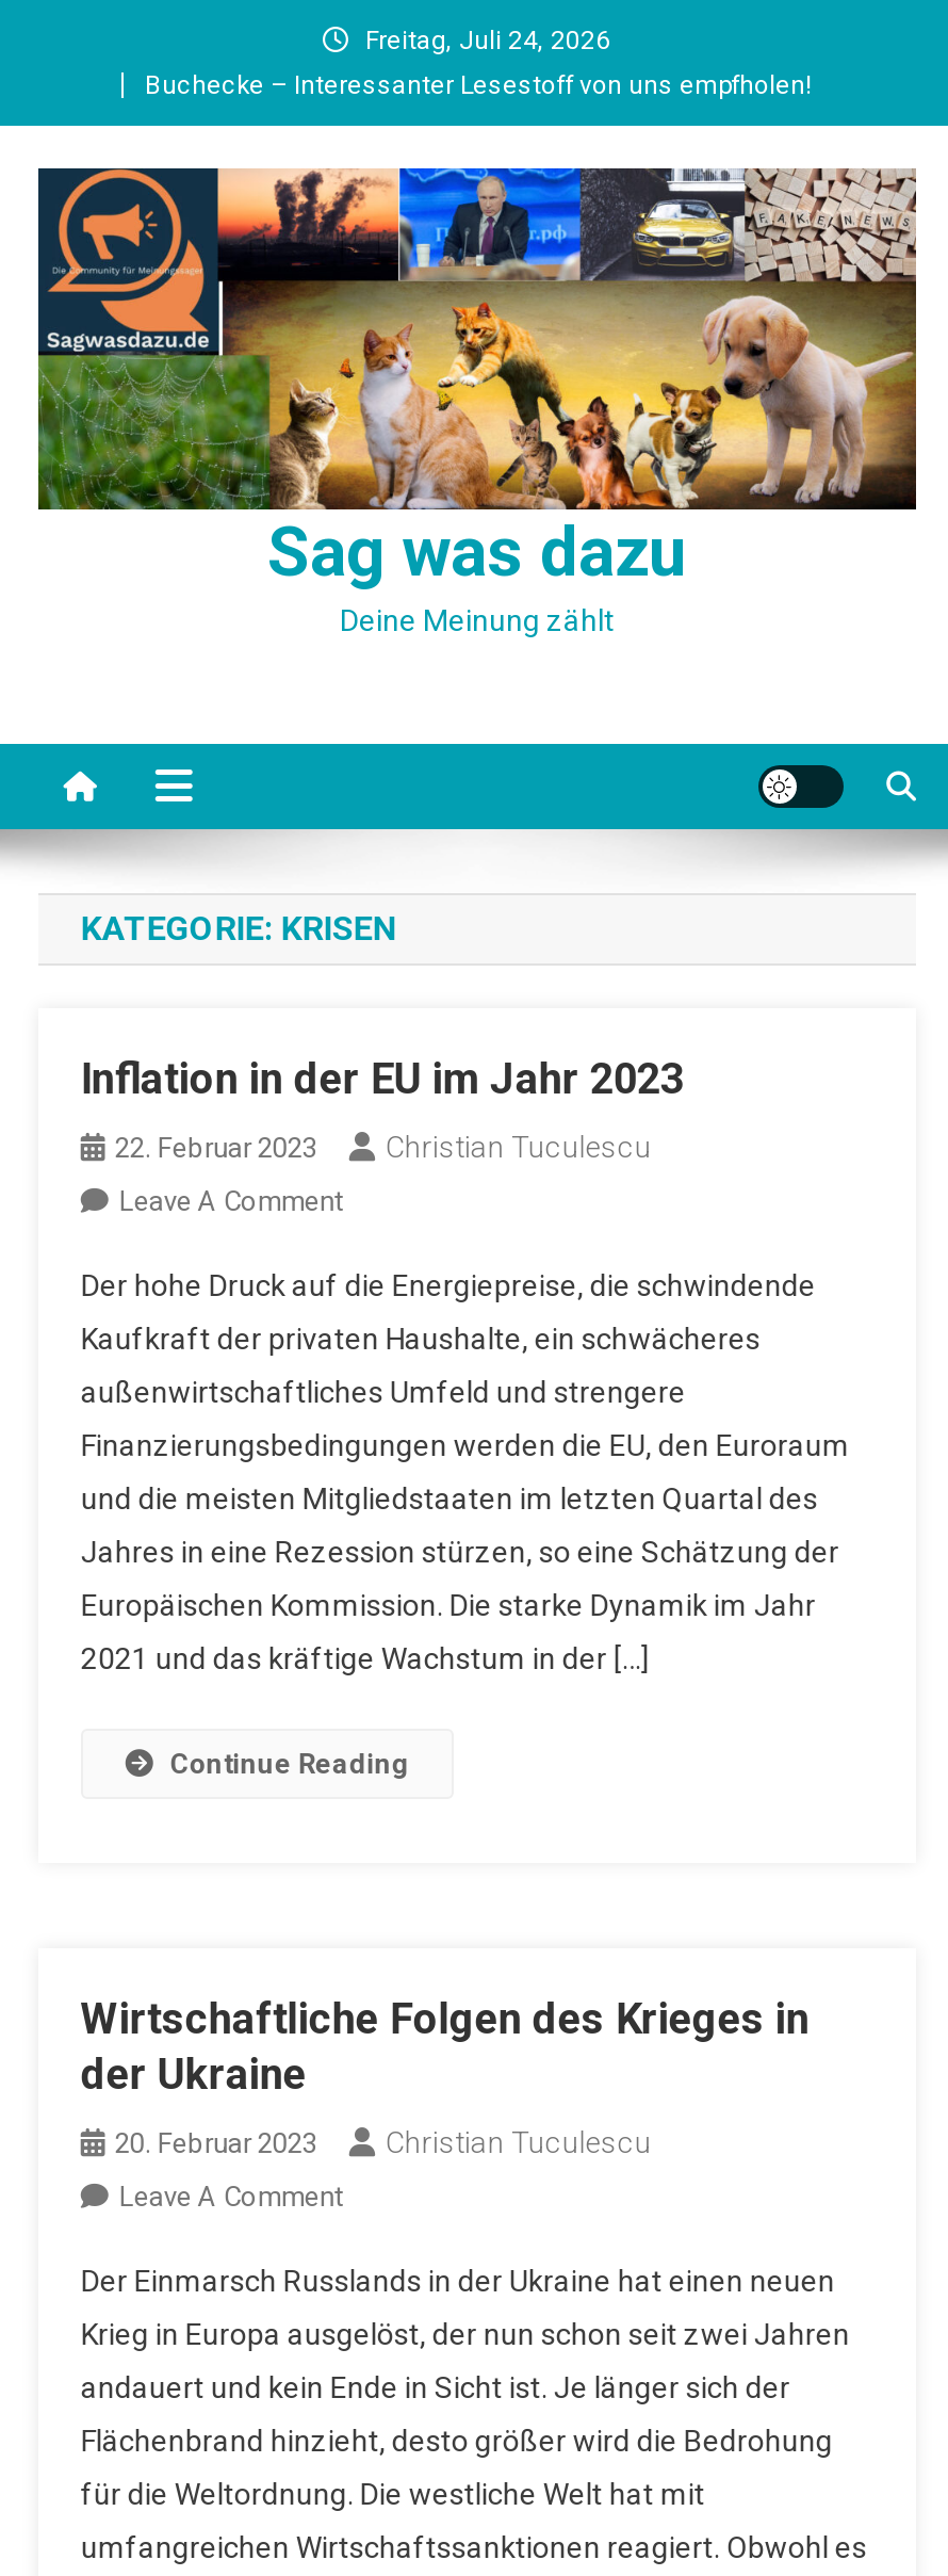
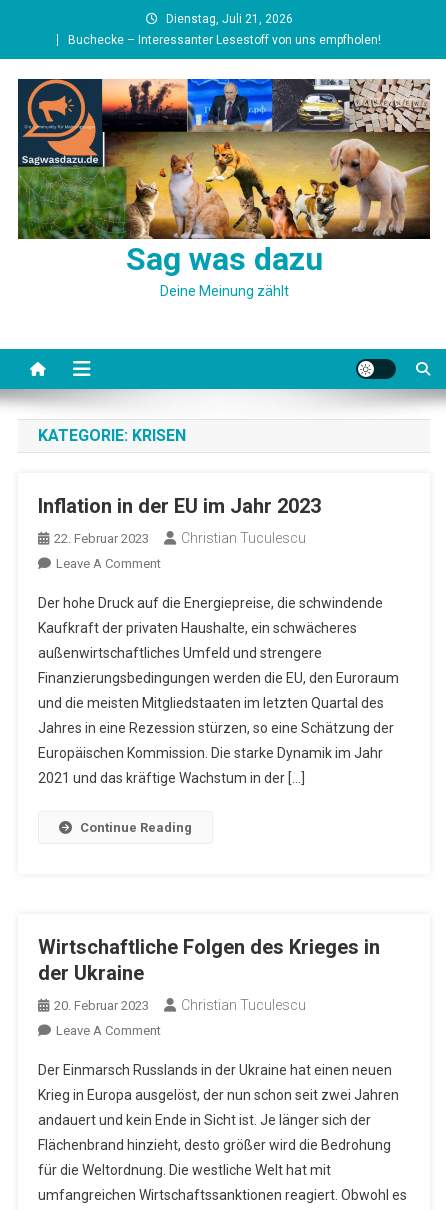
- Freitag, Juli 24, 2026
+ Dienstag, Juli 21, 2026
